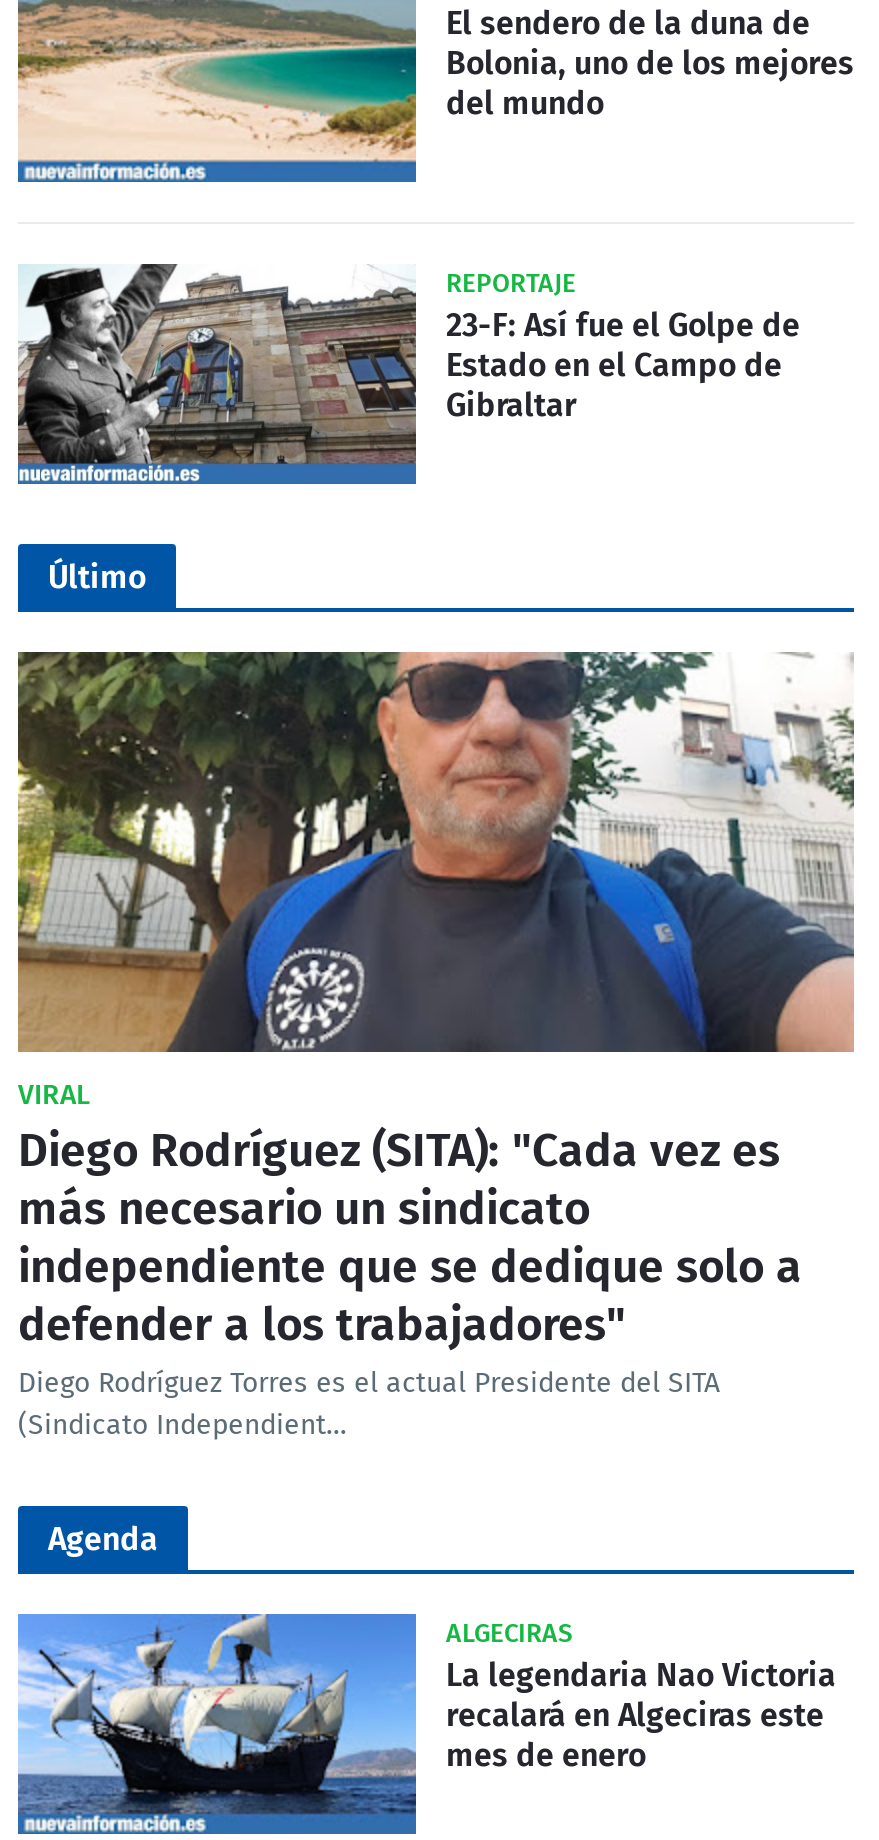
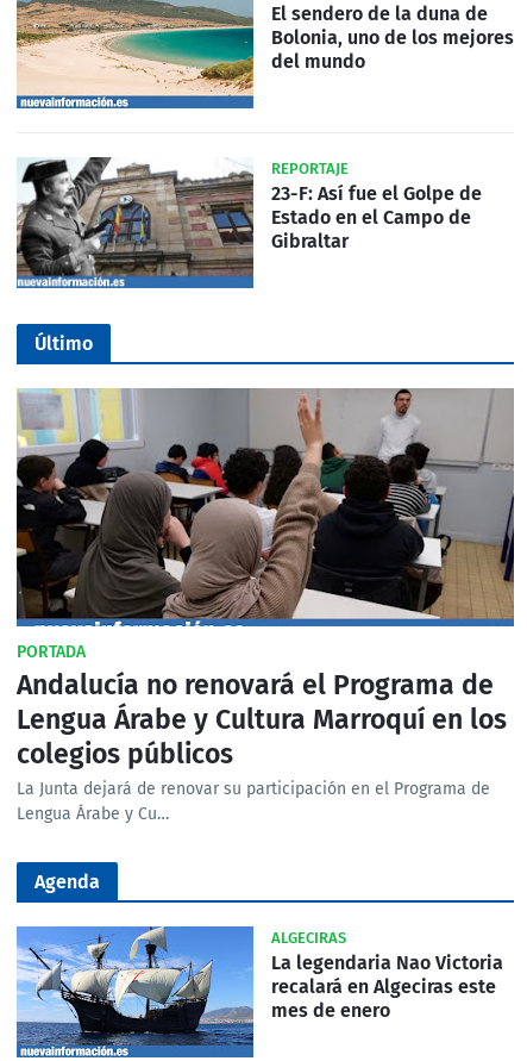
- [image]
- VIRAL
- Diego Rodríguez (SITA): "Cada vez es
- más necesario un sindicato
- independiente que se dedique solo a
- defender a los trabajadores"
- Diego Rodríguez Torres es el actual Presidente del SITA
- (Sindicato Independient…
+ [image]
+ PORTADA
+ Andalucía no renovará el Programa de
+ Lengua Árabe y Cultura Marroquí en los
+ colegios públicos
+ La Junta dejará de renovar su participación en el Programa de
+ Lengua Árabe y Cu…
